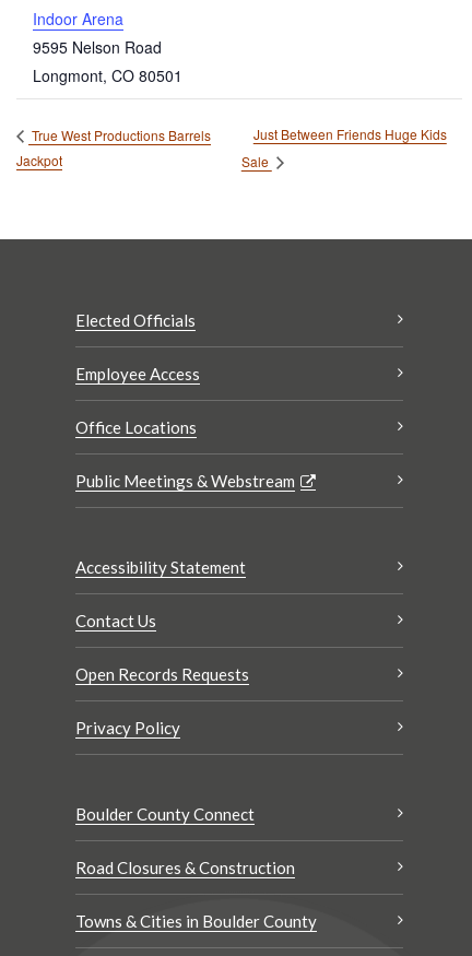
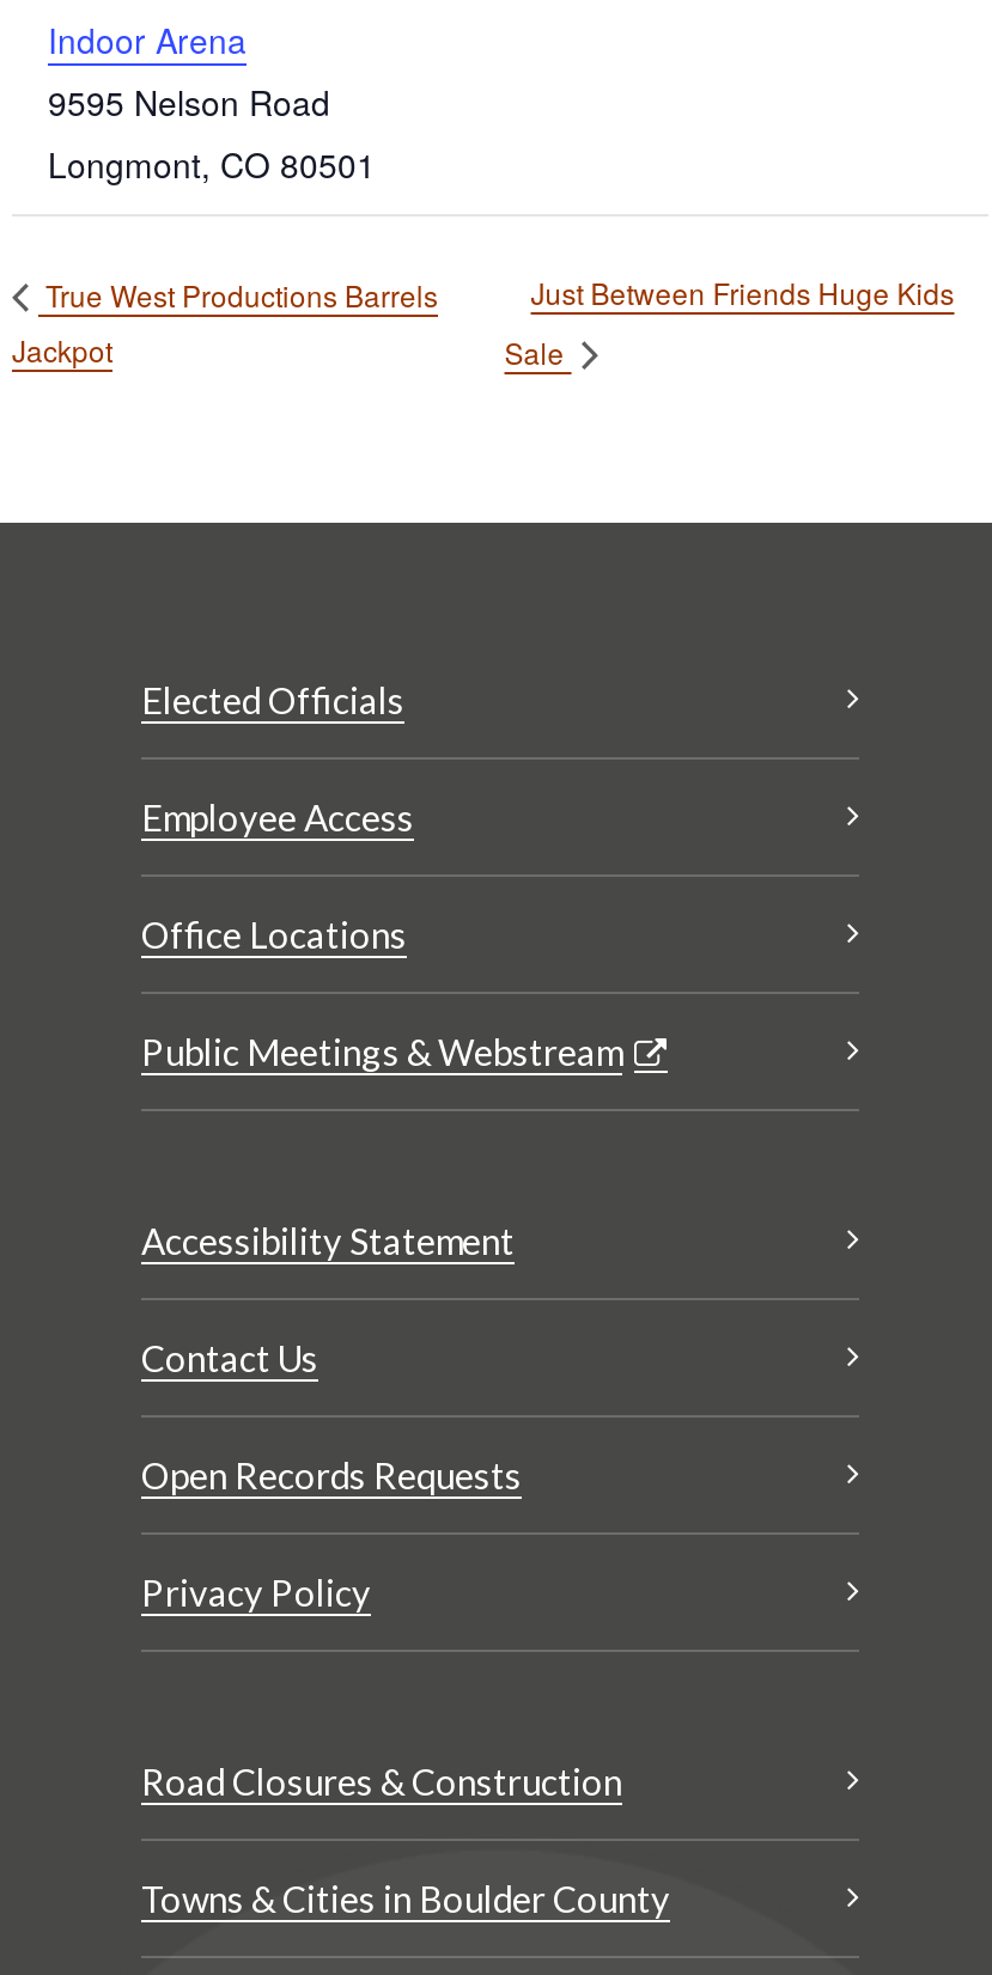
- Boulder County Connect
